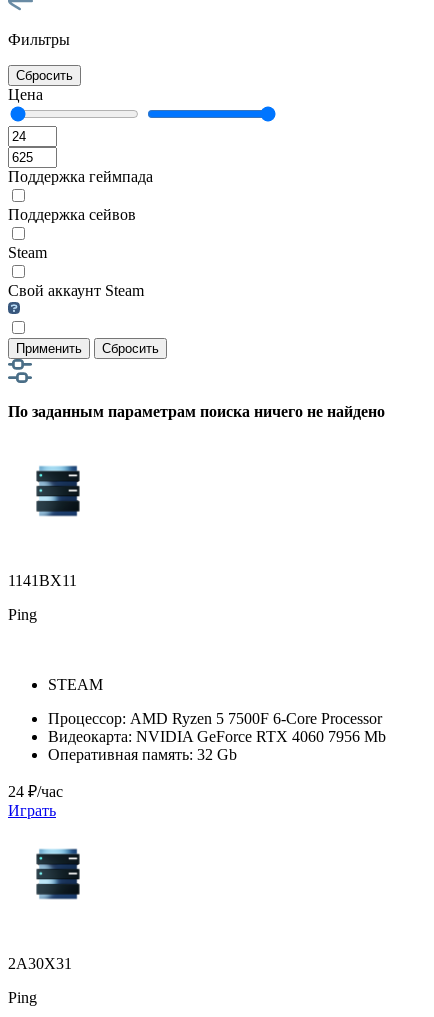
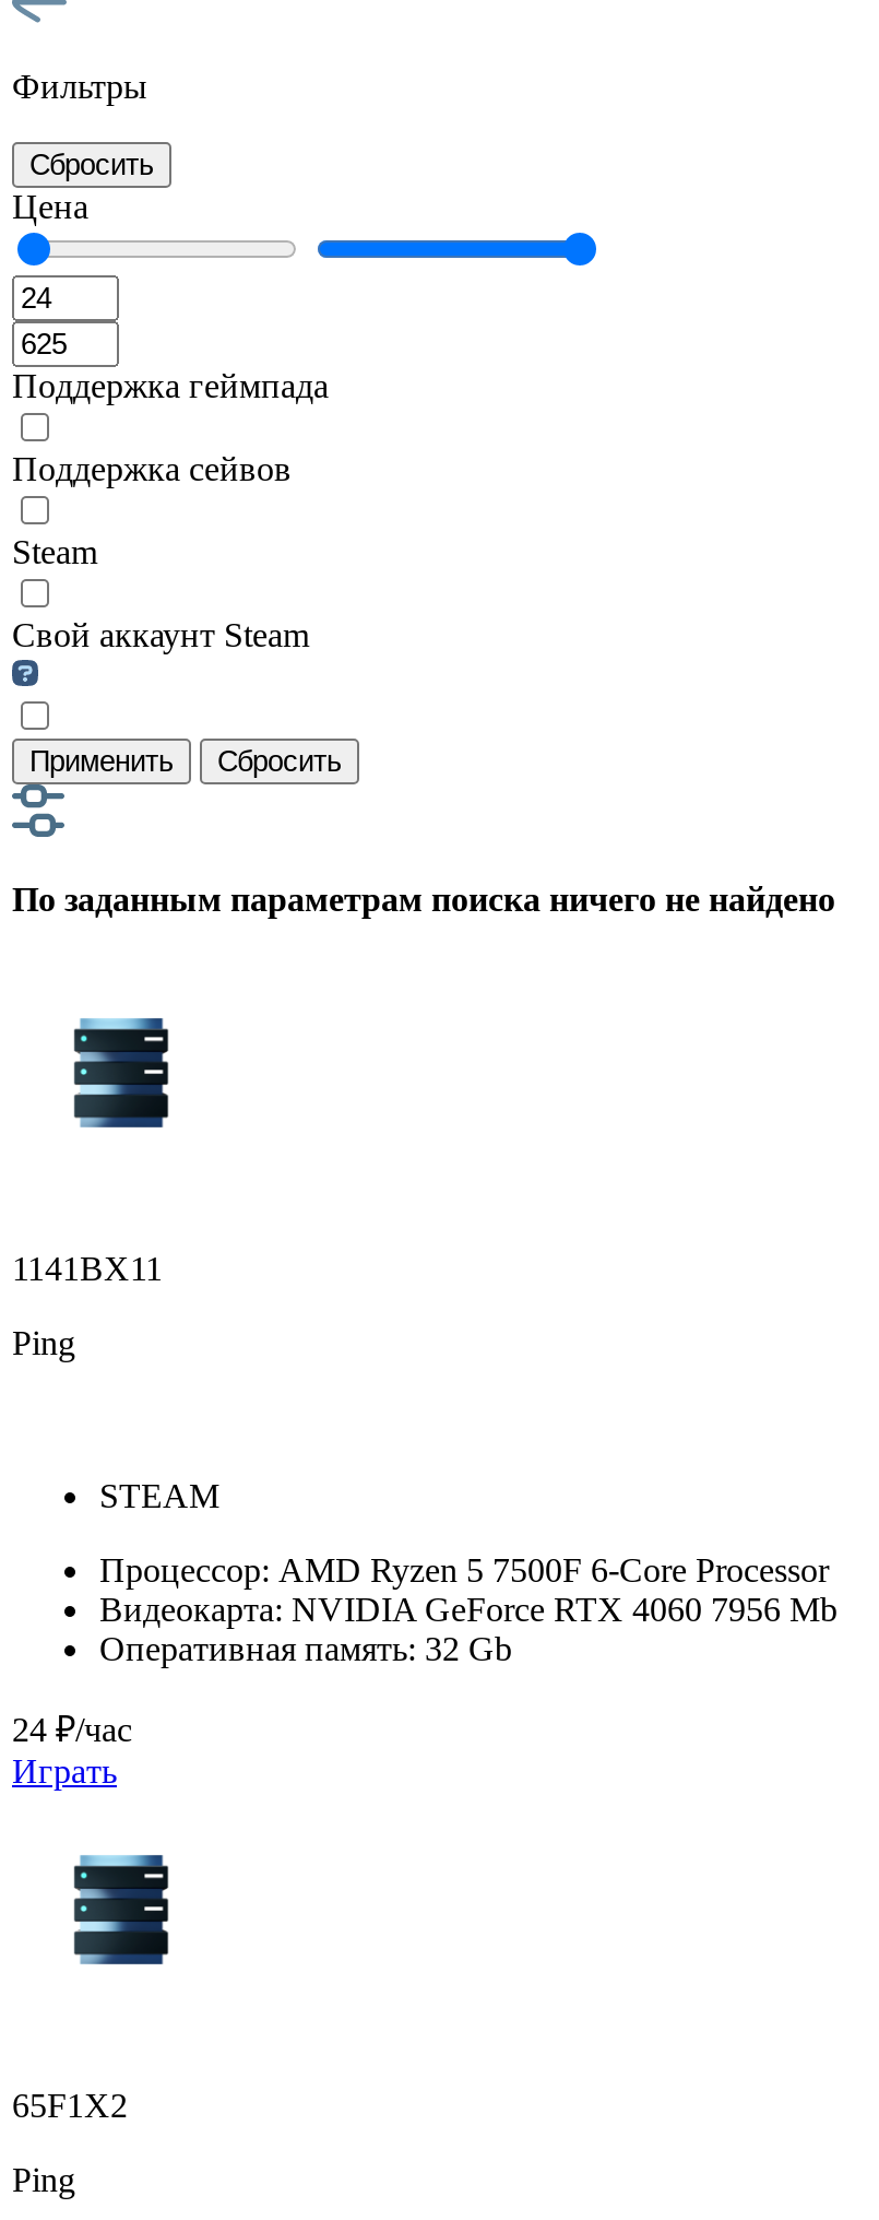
- 2A30X31
+ 65F1X2
